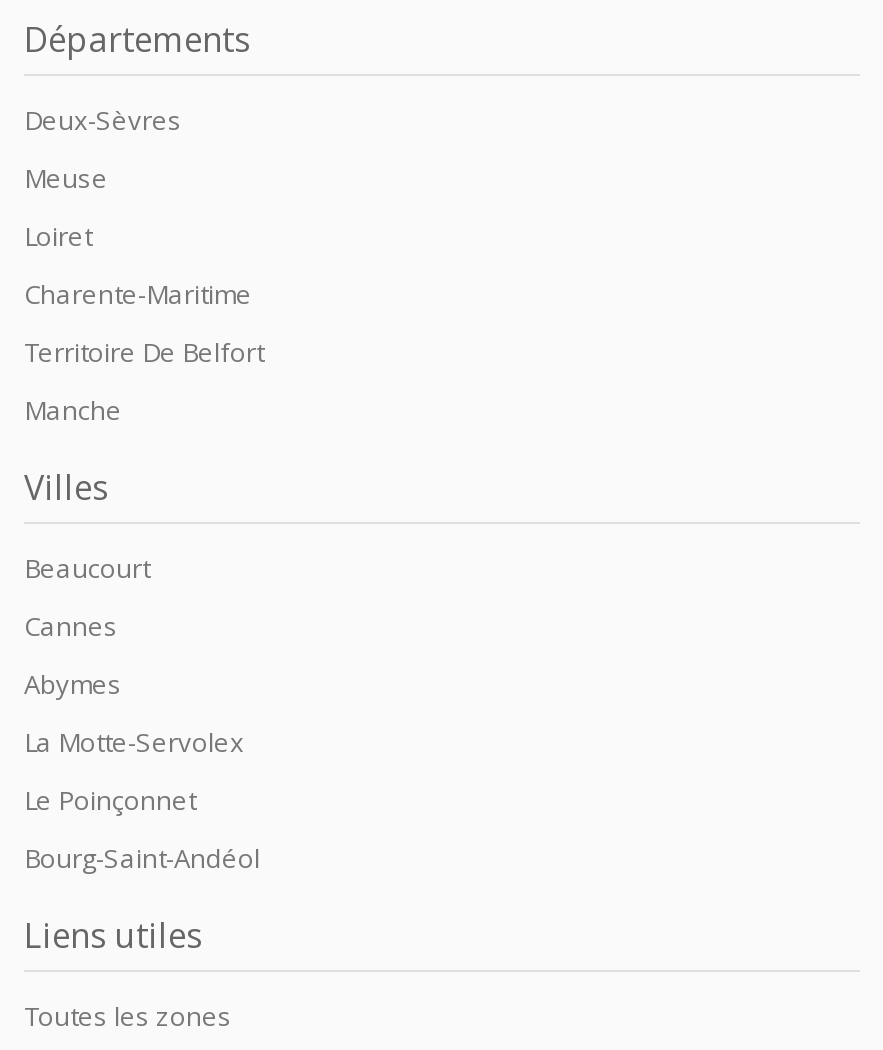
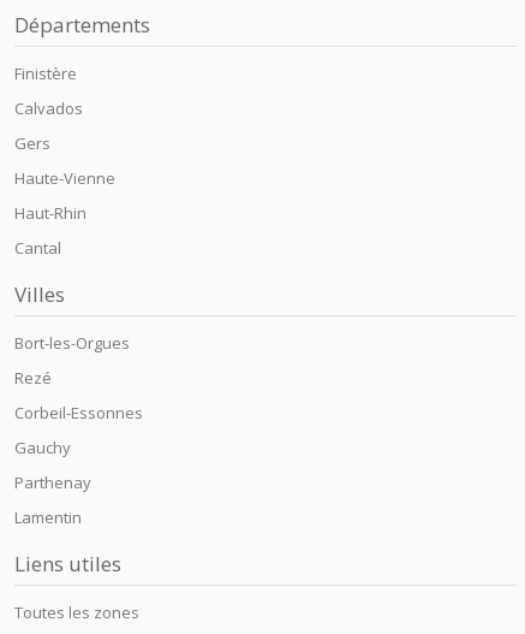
- Deux-Sèvres
+ Finistère

- Meuse
+ Calvados

- Loiret
+ Gers

- Charente-Maritime
+ Haute-Vienne

- Territoire De Belfort
+ Haut-Rhin

- Manche
+ Cantal

- Beaucourt
+ Bort-les-Orgues

- Cannes
+ Rezé

- Abymes
+ Corbeil-Essonnes

- La Motte-Servolex
+ Gauchy

- Le Poinçonnet
+ Parthenay

- Bourg-Saint-Andéol
+ Lamentin
